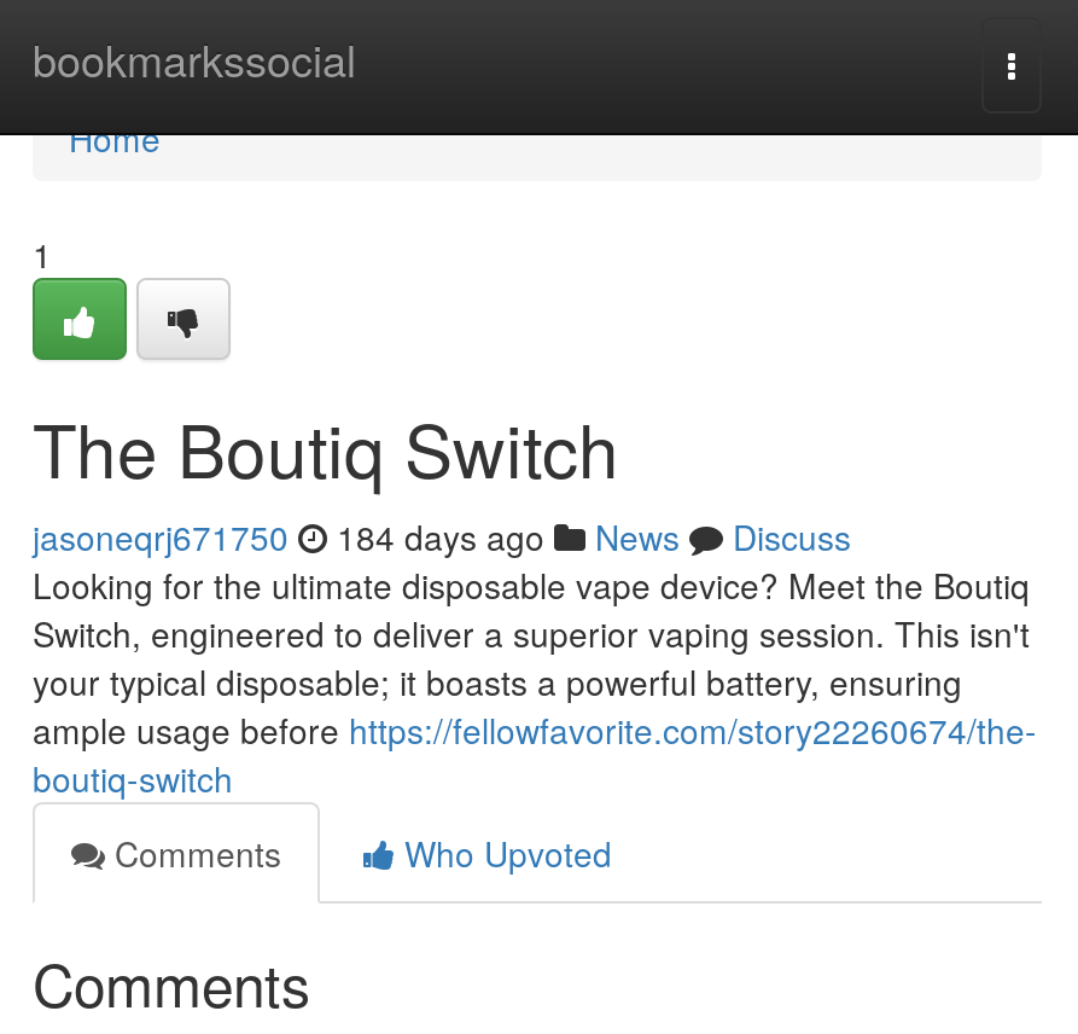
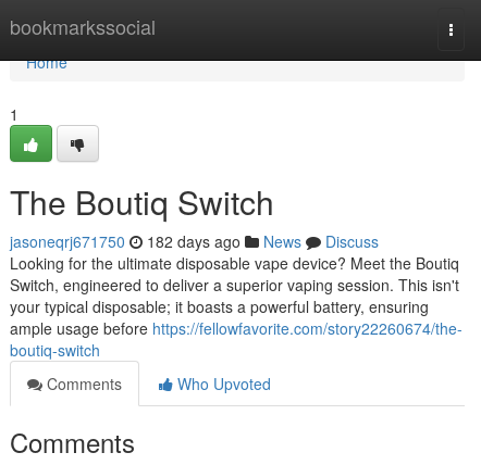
- jasoneqrj671750 184 days ago News Discuss
+ jasoneqrj671750 182 days ago News Discuss
